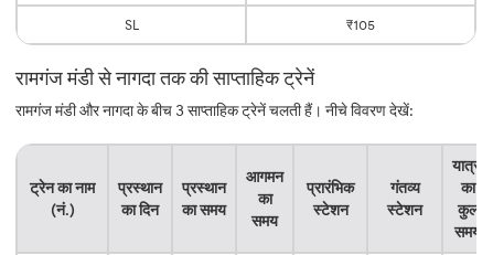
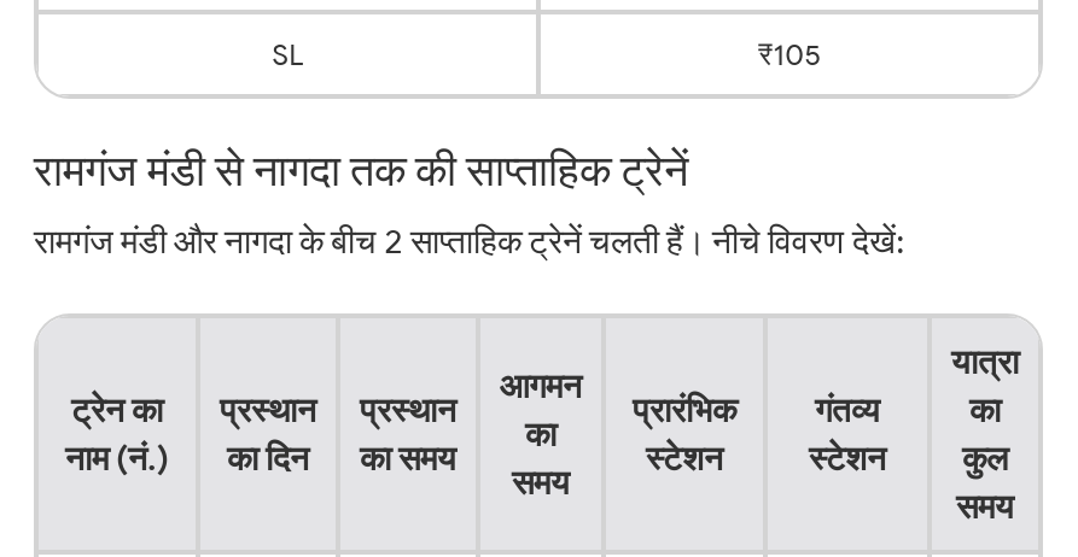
- रामगंज मंडी और नागदा के बीच 3 साप्ताहिक ट्रेनें चलती हैं। नीचे विवरण देखें:
+ रामगंज मंडी और नागदा के बीच 2 साप्ताहिक ट्रेनें चलती हैं। नीचे विवरण देखें:
